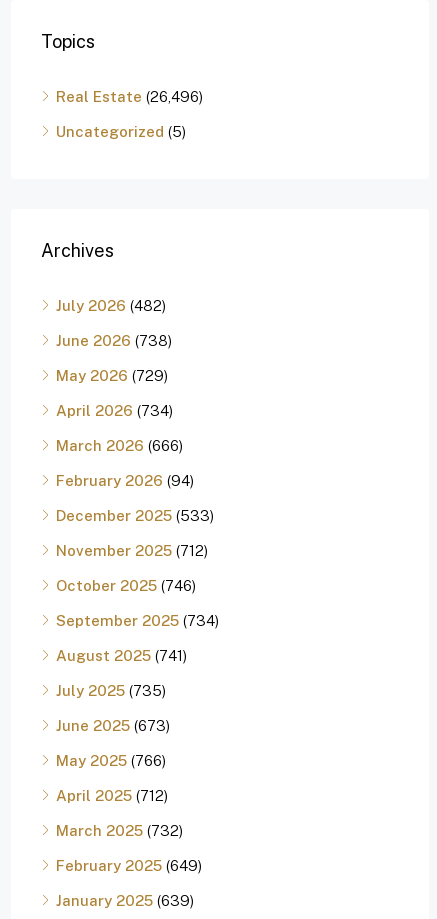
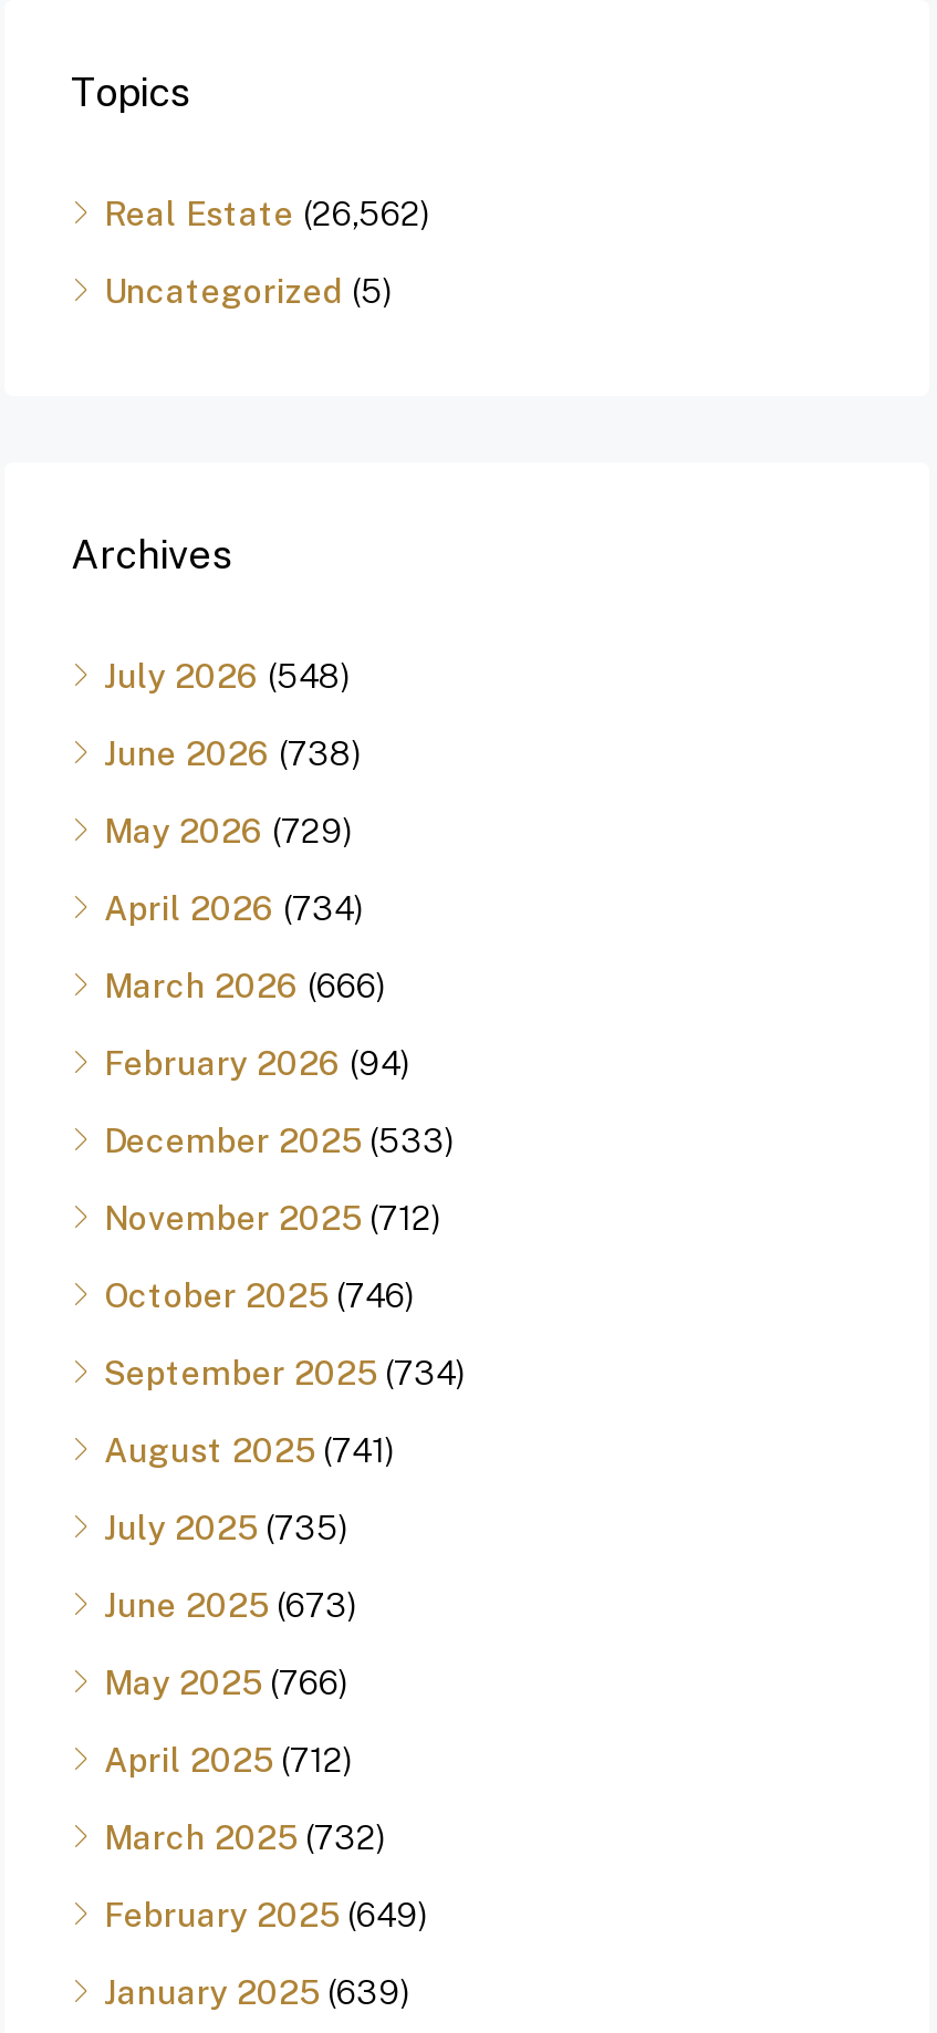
- Real Estate (26,496)
+ Real Estate (26,562)

- July 2026 (482)
+ July 2026 (548)
